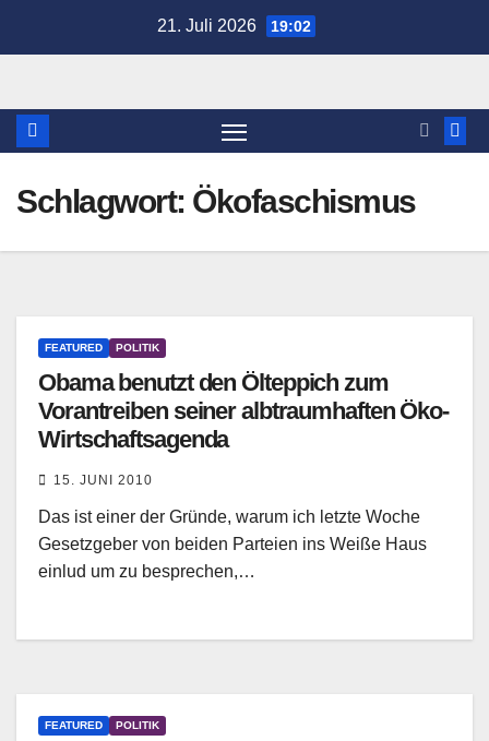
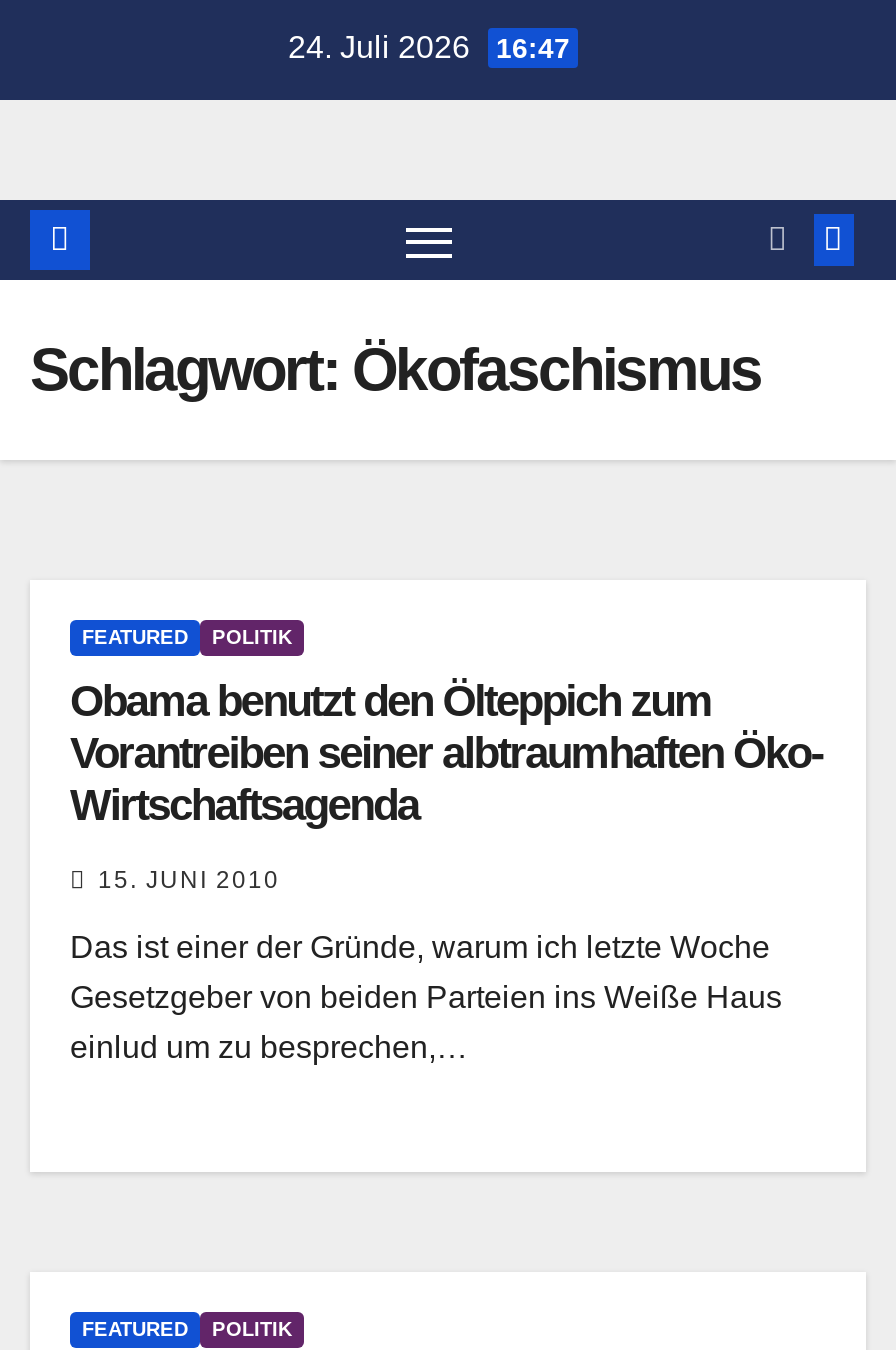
- 21. Juli 2026 19:02
+ 24. Juli 2026 16:47
